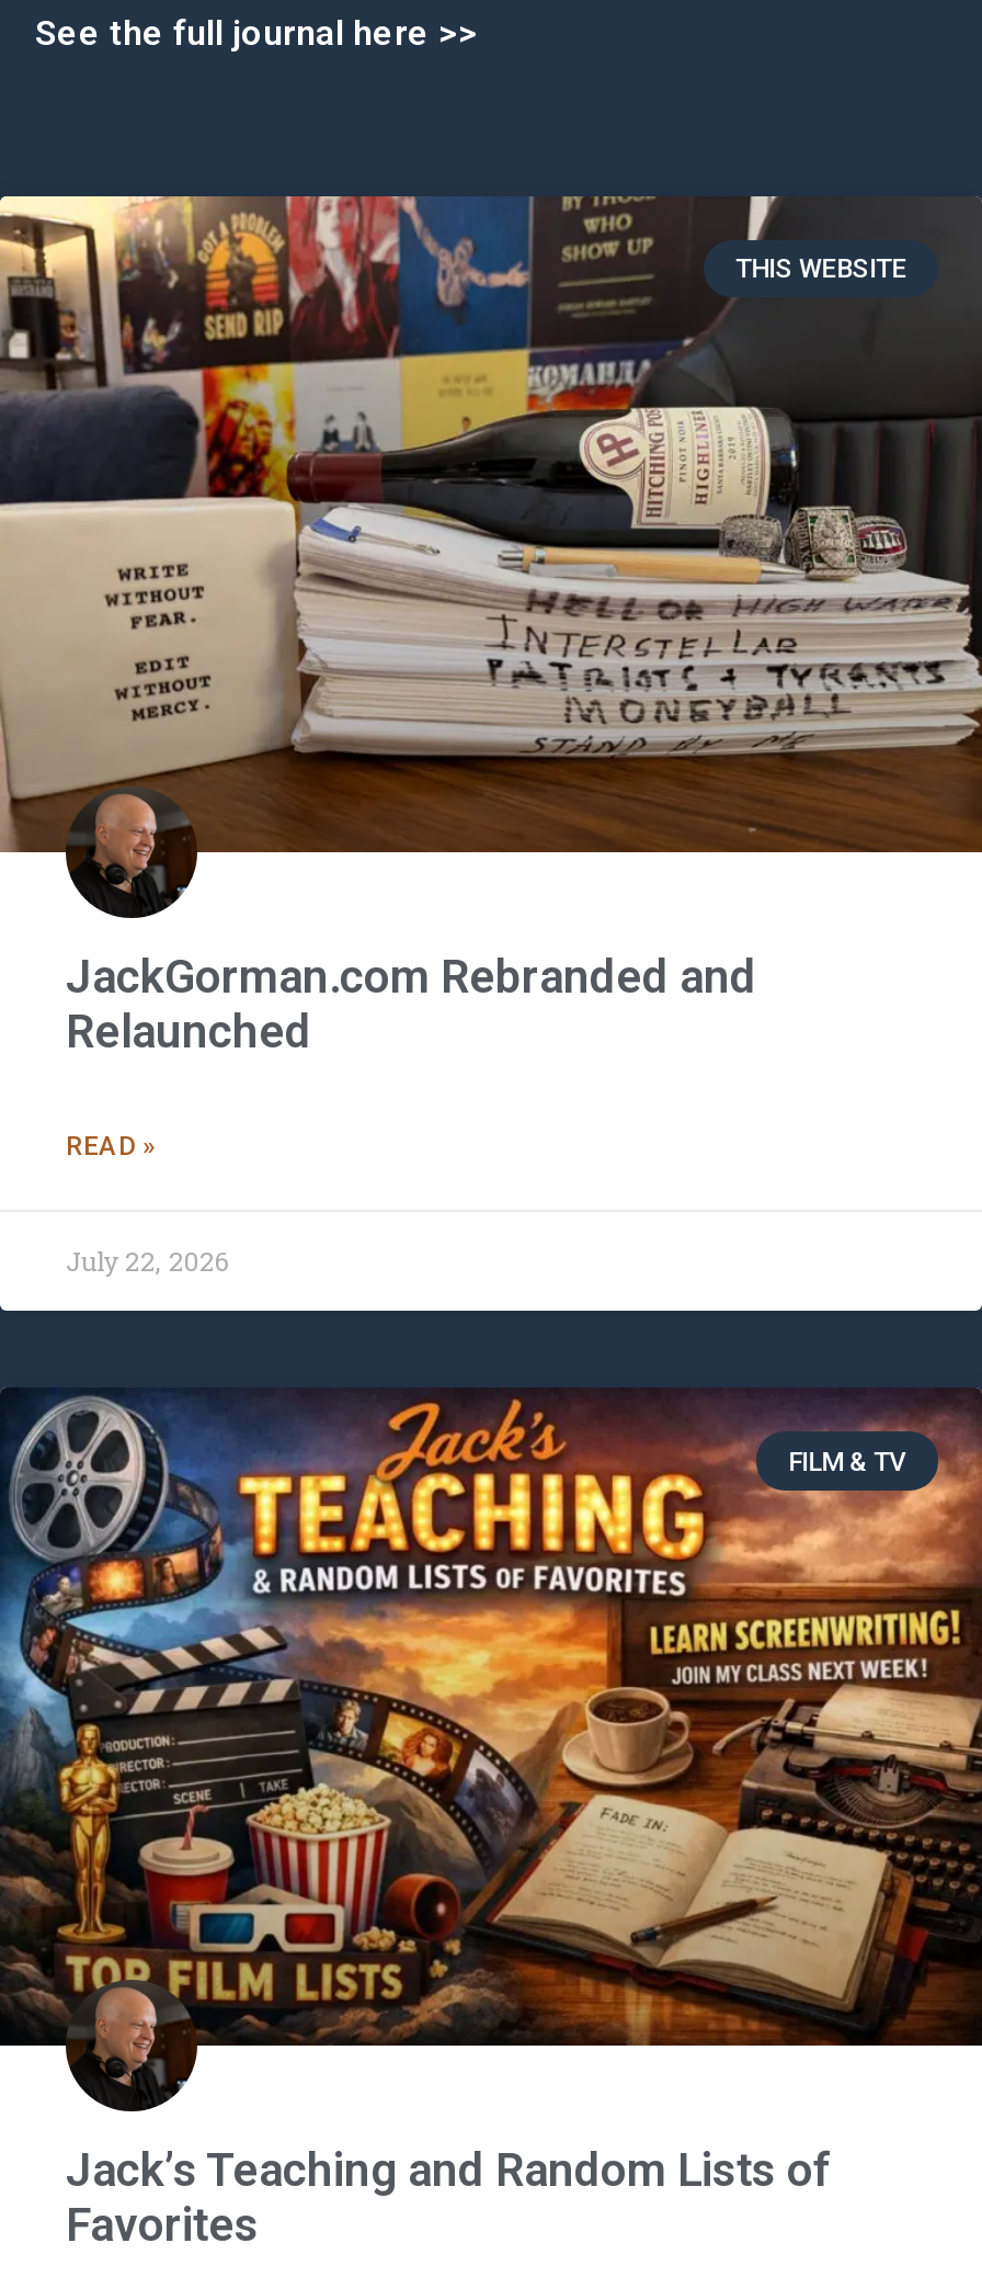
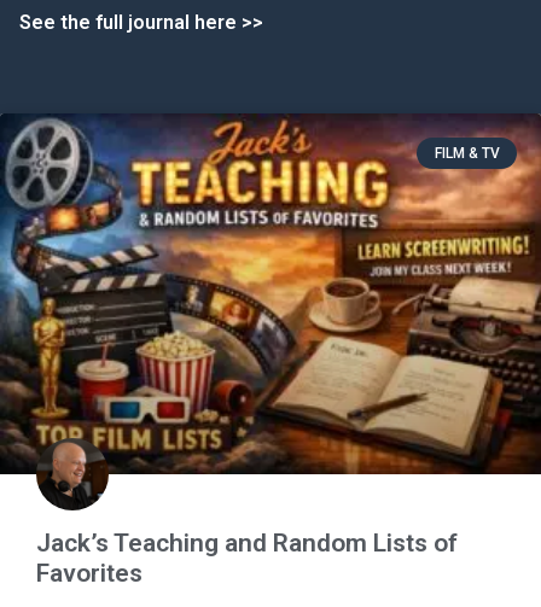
- [image]
- THIS WEBSITE

- JackGorman.com Rebranded and
- Relaunched
- READ »
- July 22, 2026
